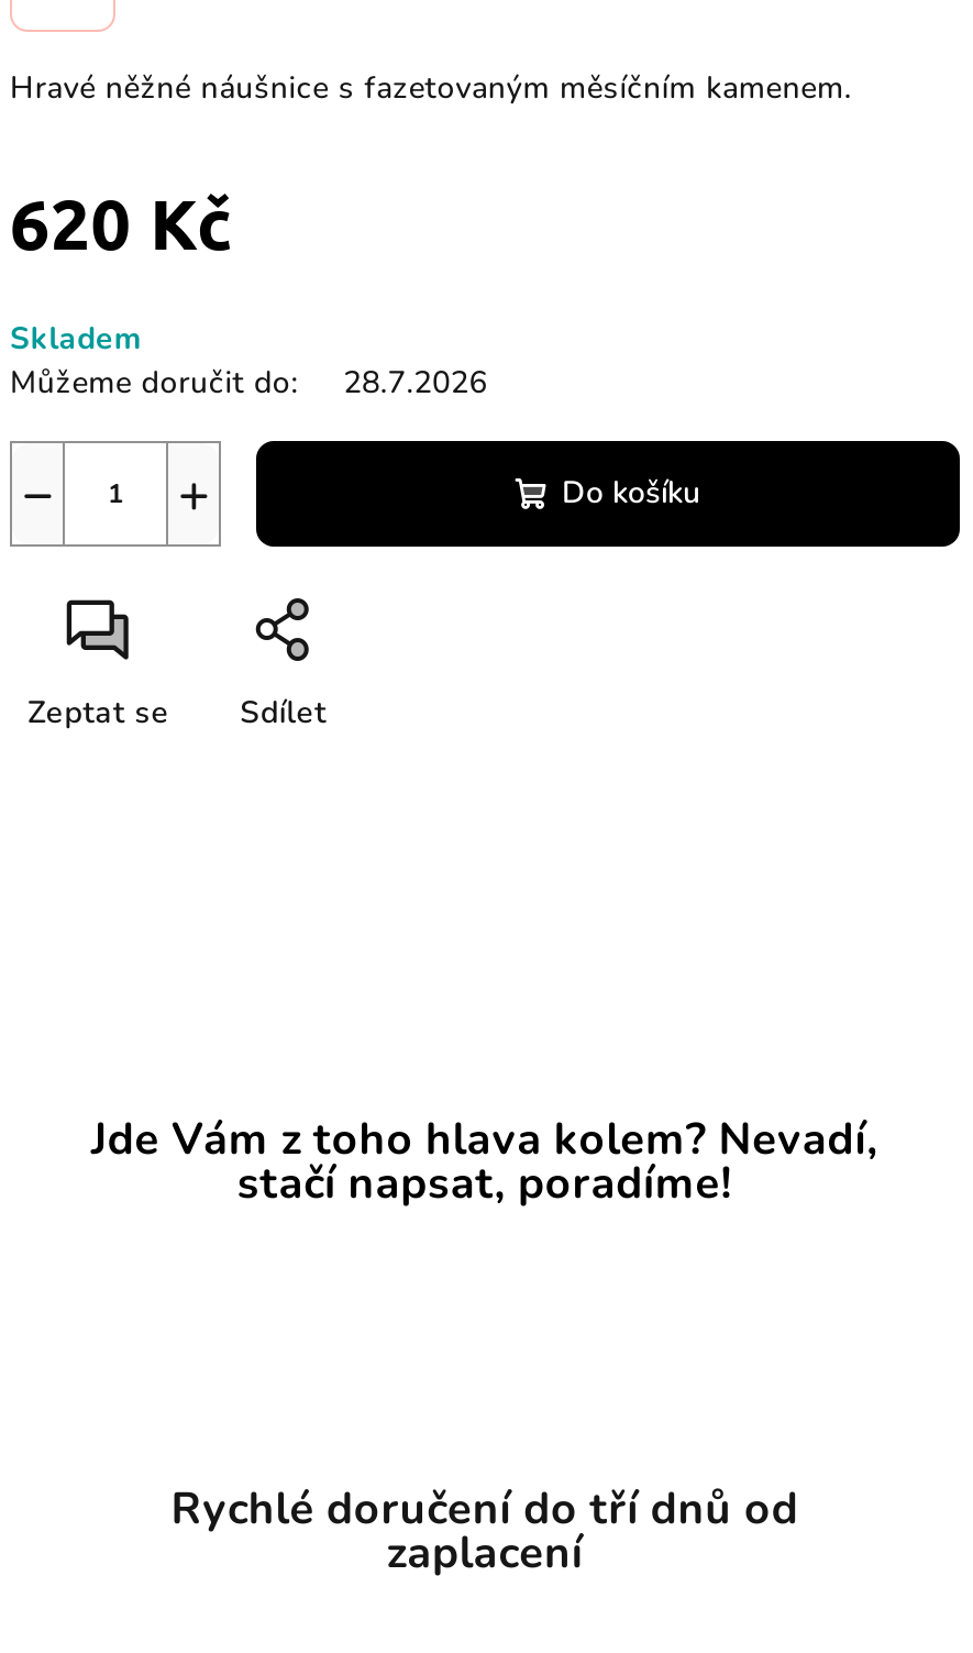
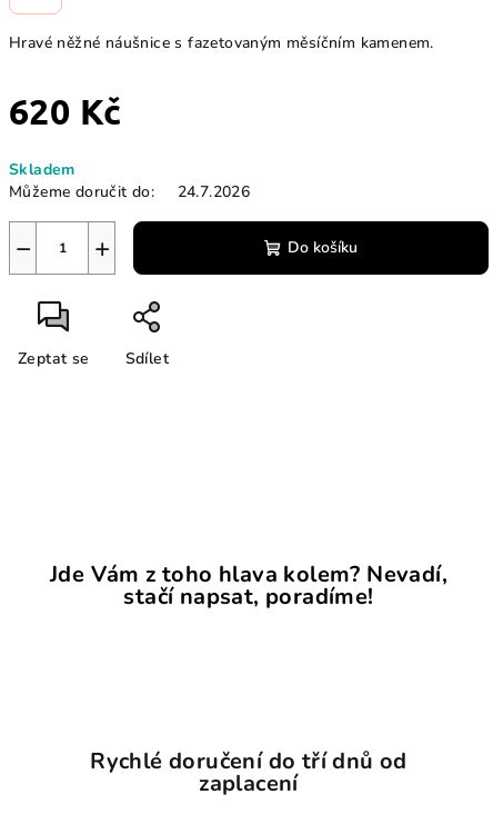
- Můžeme doručit do: 28.7.2026
+ Můžeme doručit do: 24.7.2026
